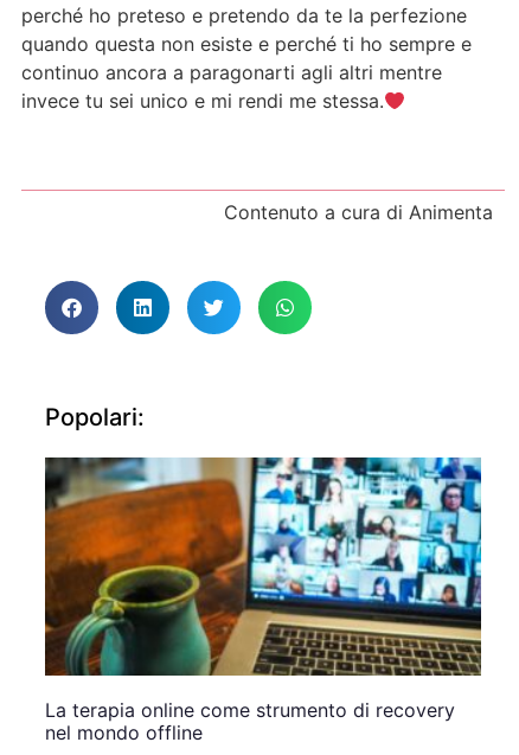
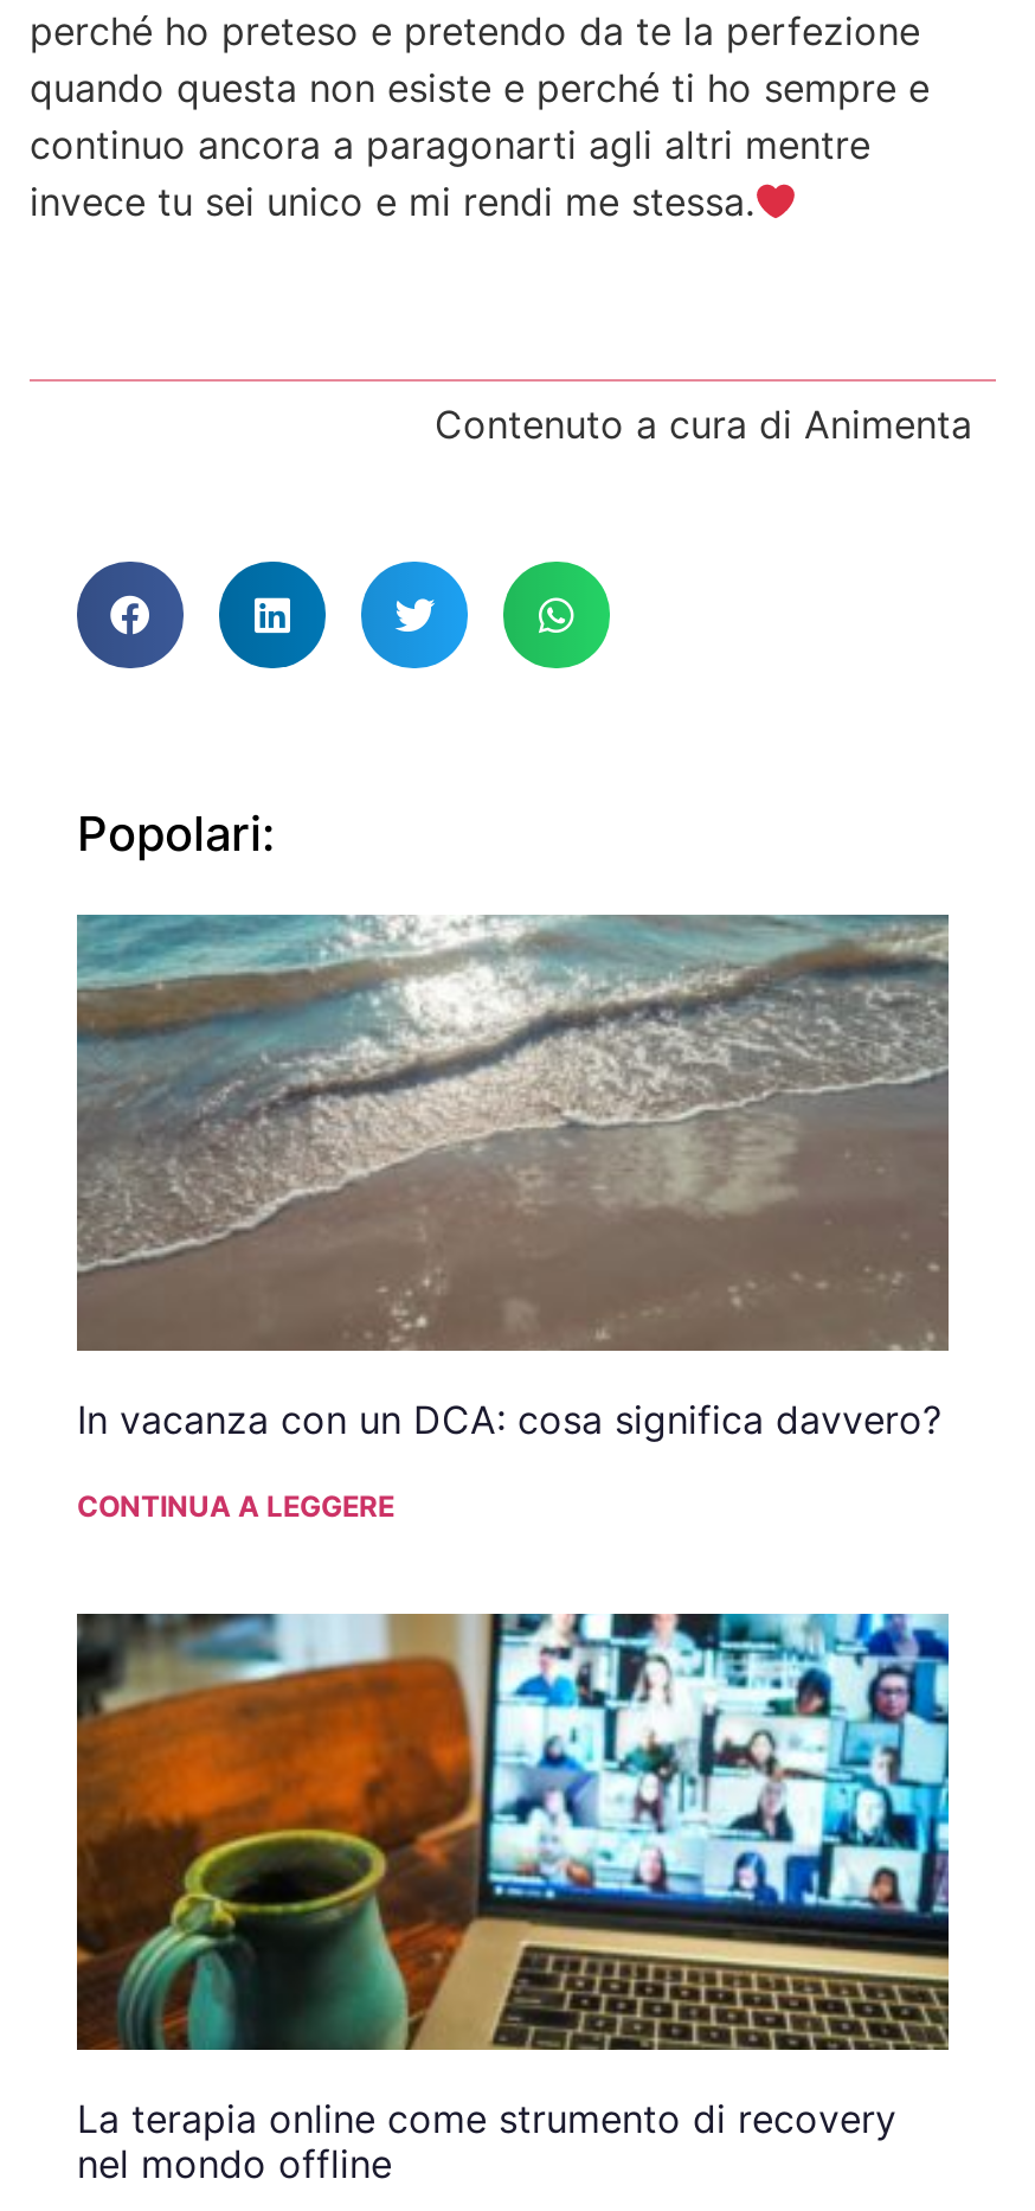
+ [image]
+ In vacanza con un DCA: cosa significa davvero?
+ CONTINUA A LEGGERE
